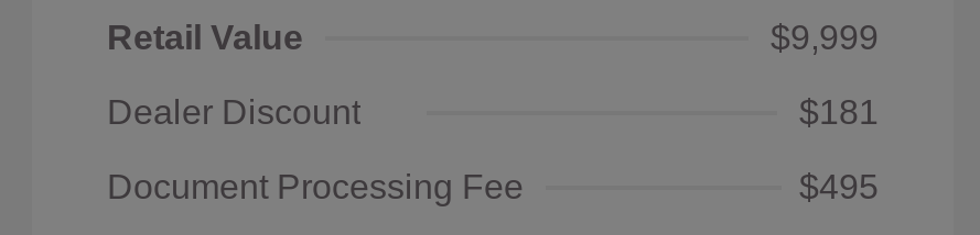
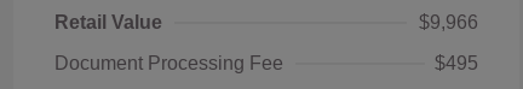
- $9,999
- Dealer Discount
- $181
+ $9,966
